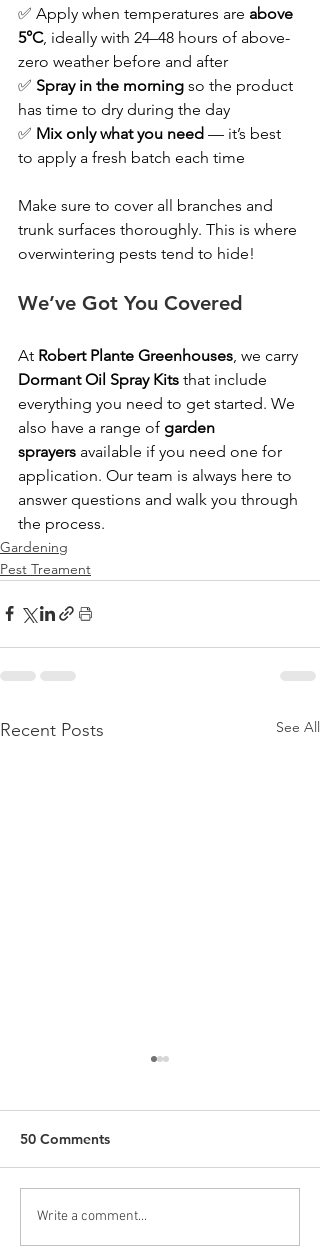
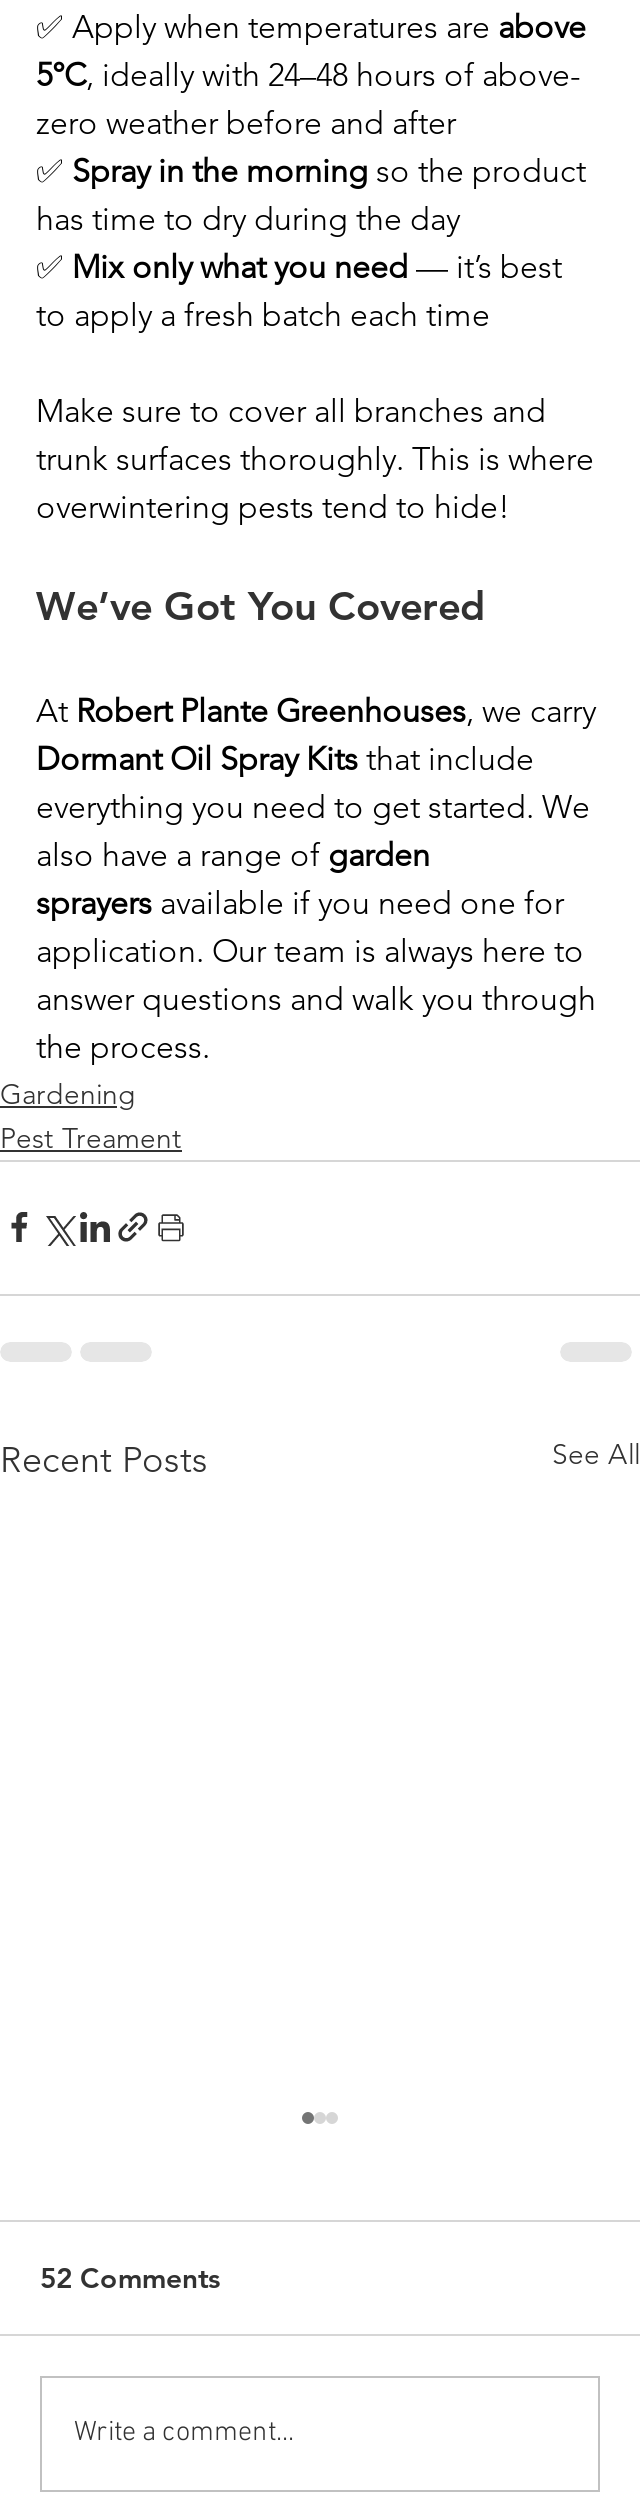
- 50 Comments
+ 52 Comments
